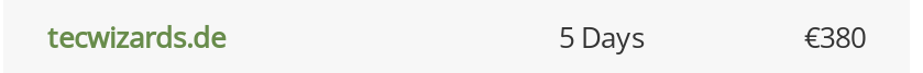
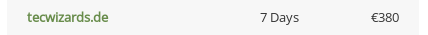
- 5 Days
+ 7 Days
